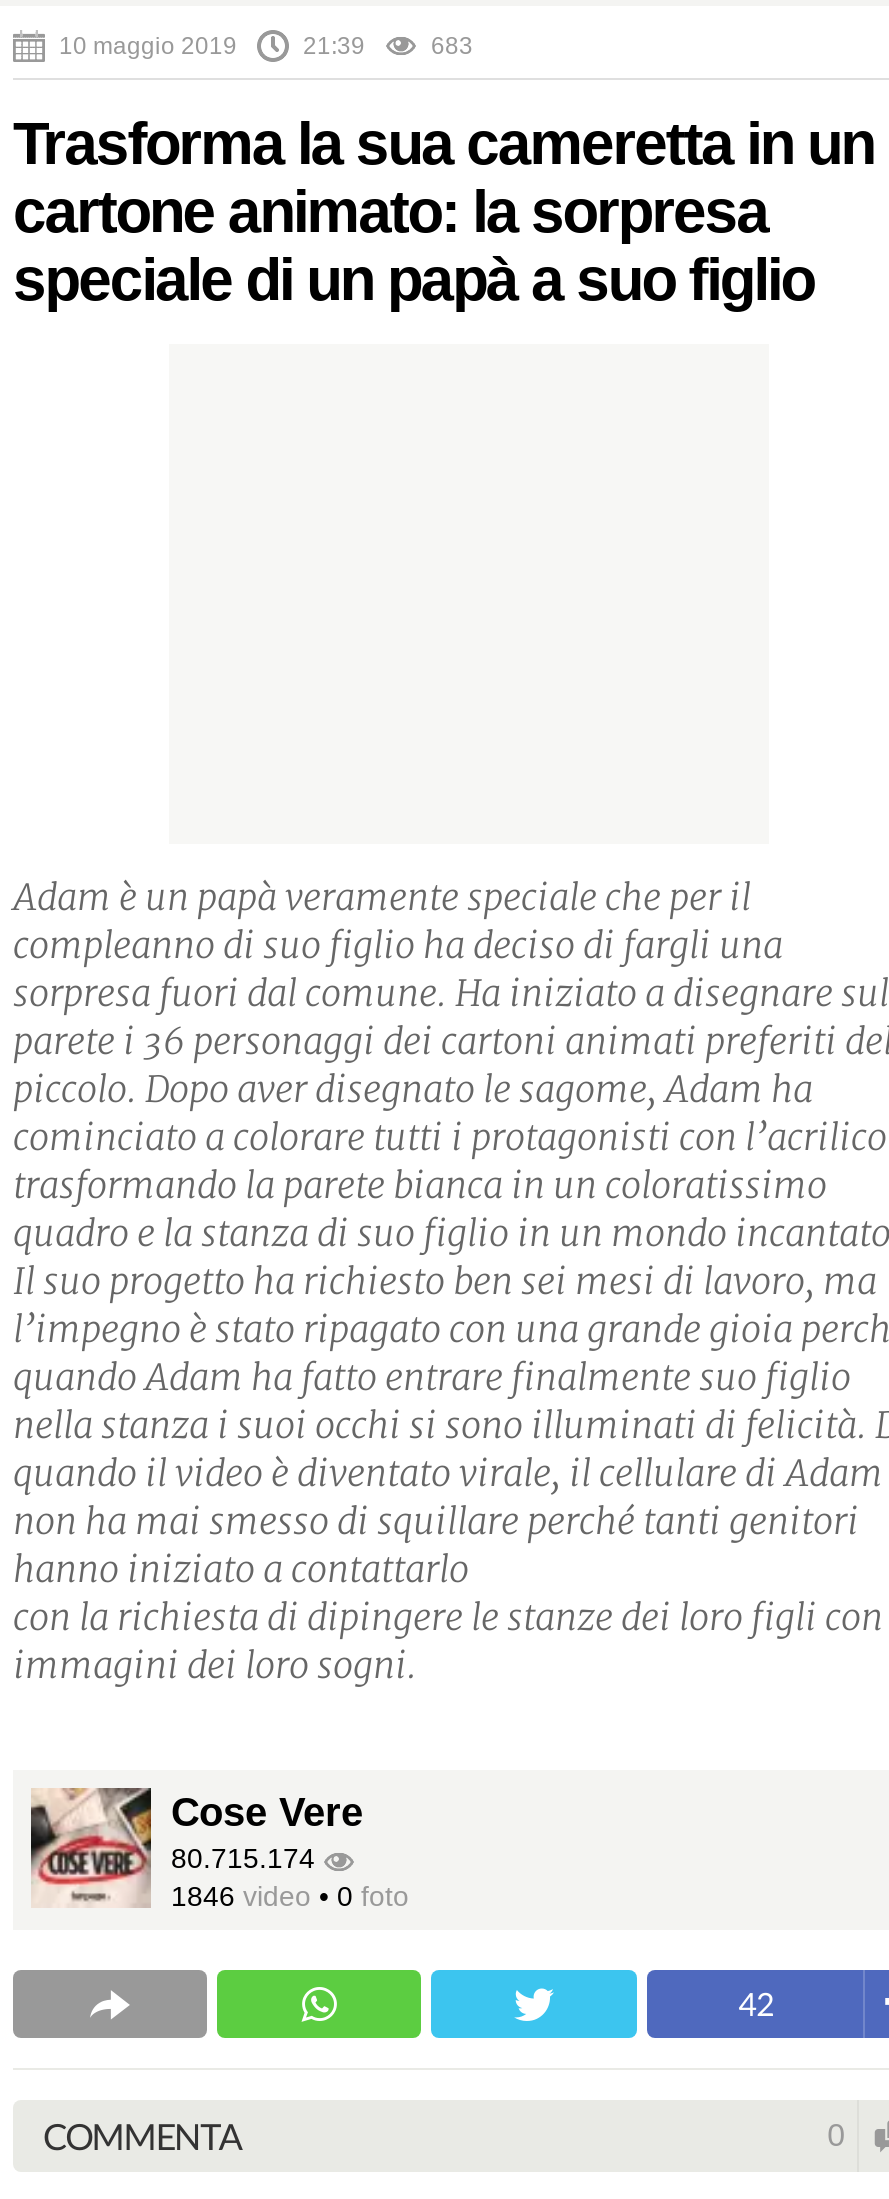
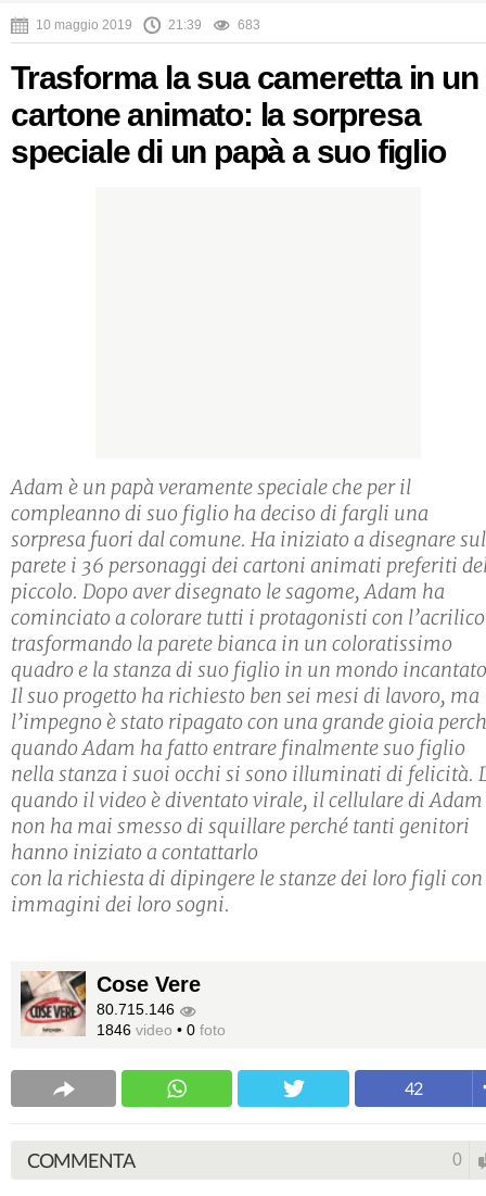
- 80.715.174
+ 80.715.146
